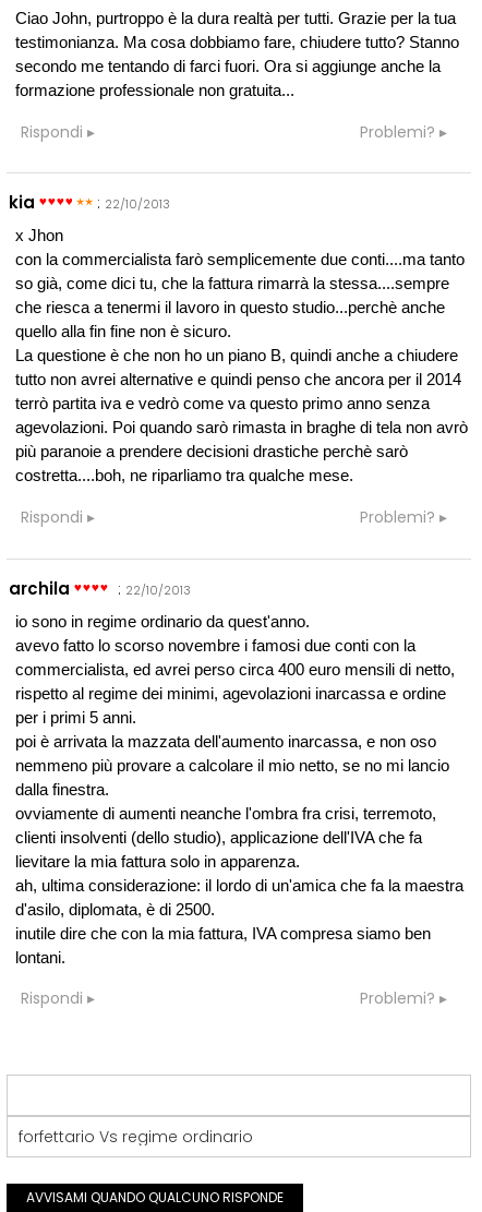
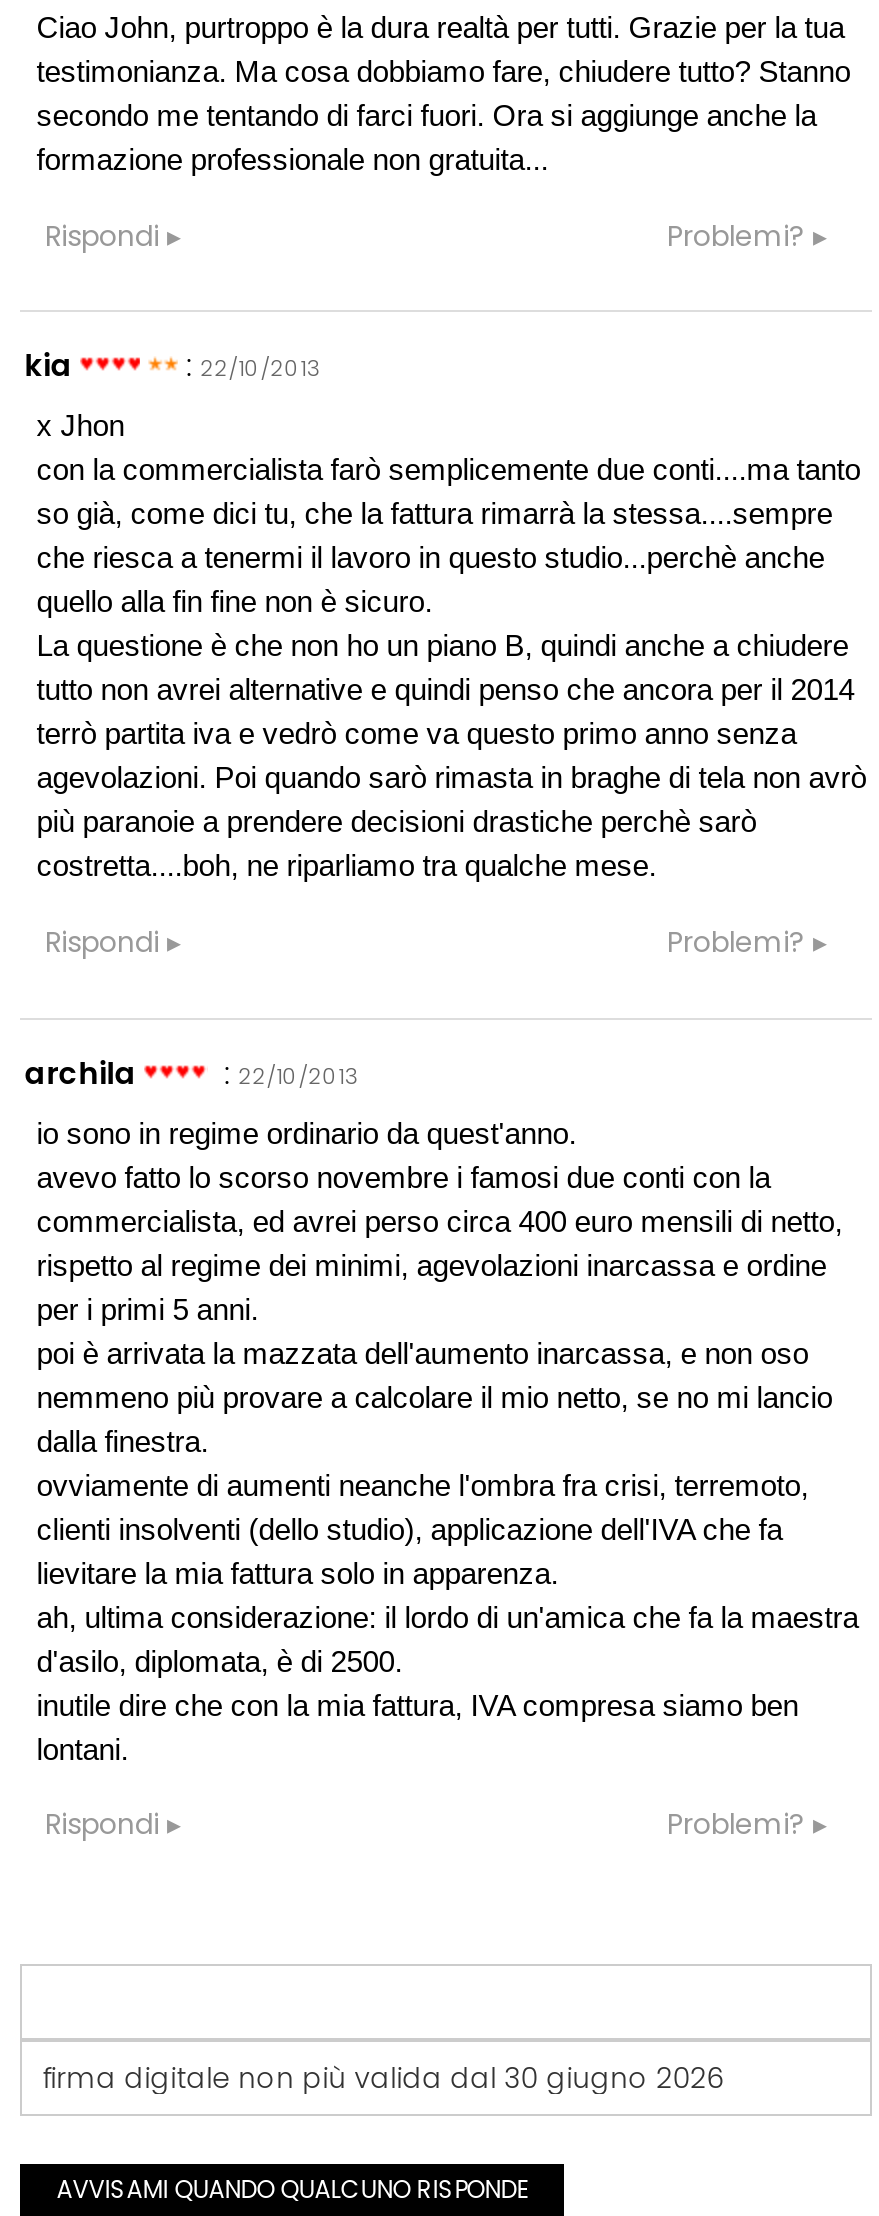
- forfettario Vs regime ordinario
+ firma digitale non più valida dal 30 giugno 2026
